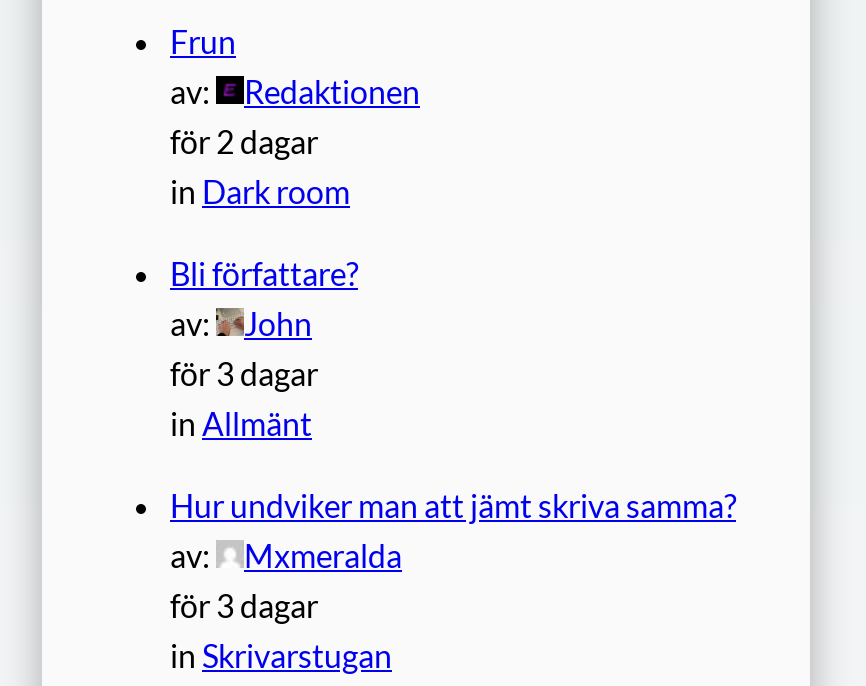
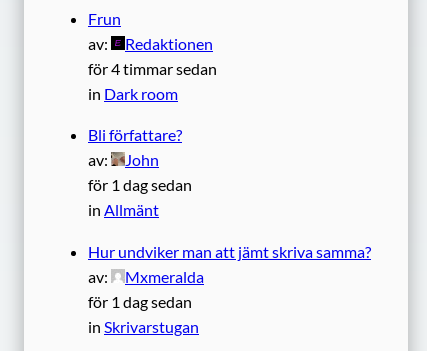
- för 2 dagar
+ för 4 timmar sedan

- för 3 dagar
+ för 1 dag sedan

- för 3 dagar
+ för 1 dag sedan
